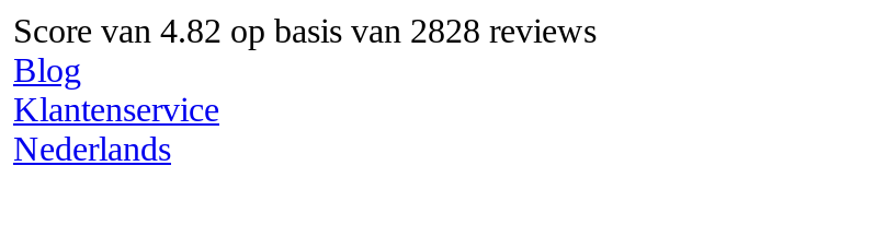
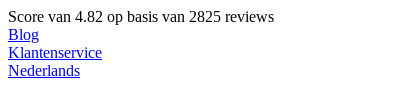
- Score van 4.82 op basis van 2828 reviews
+ Score van 4.82 op basis van 2825 reviews
